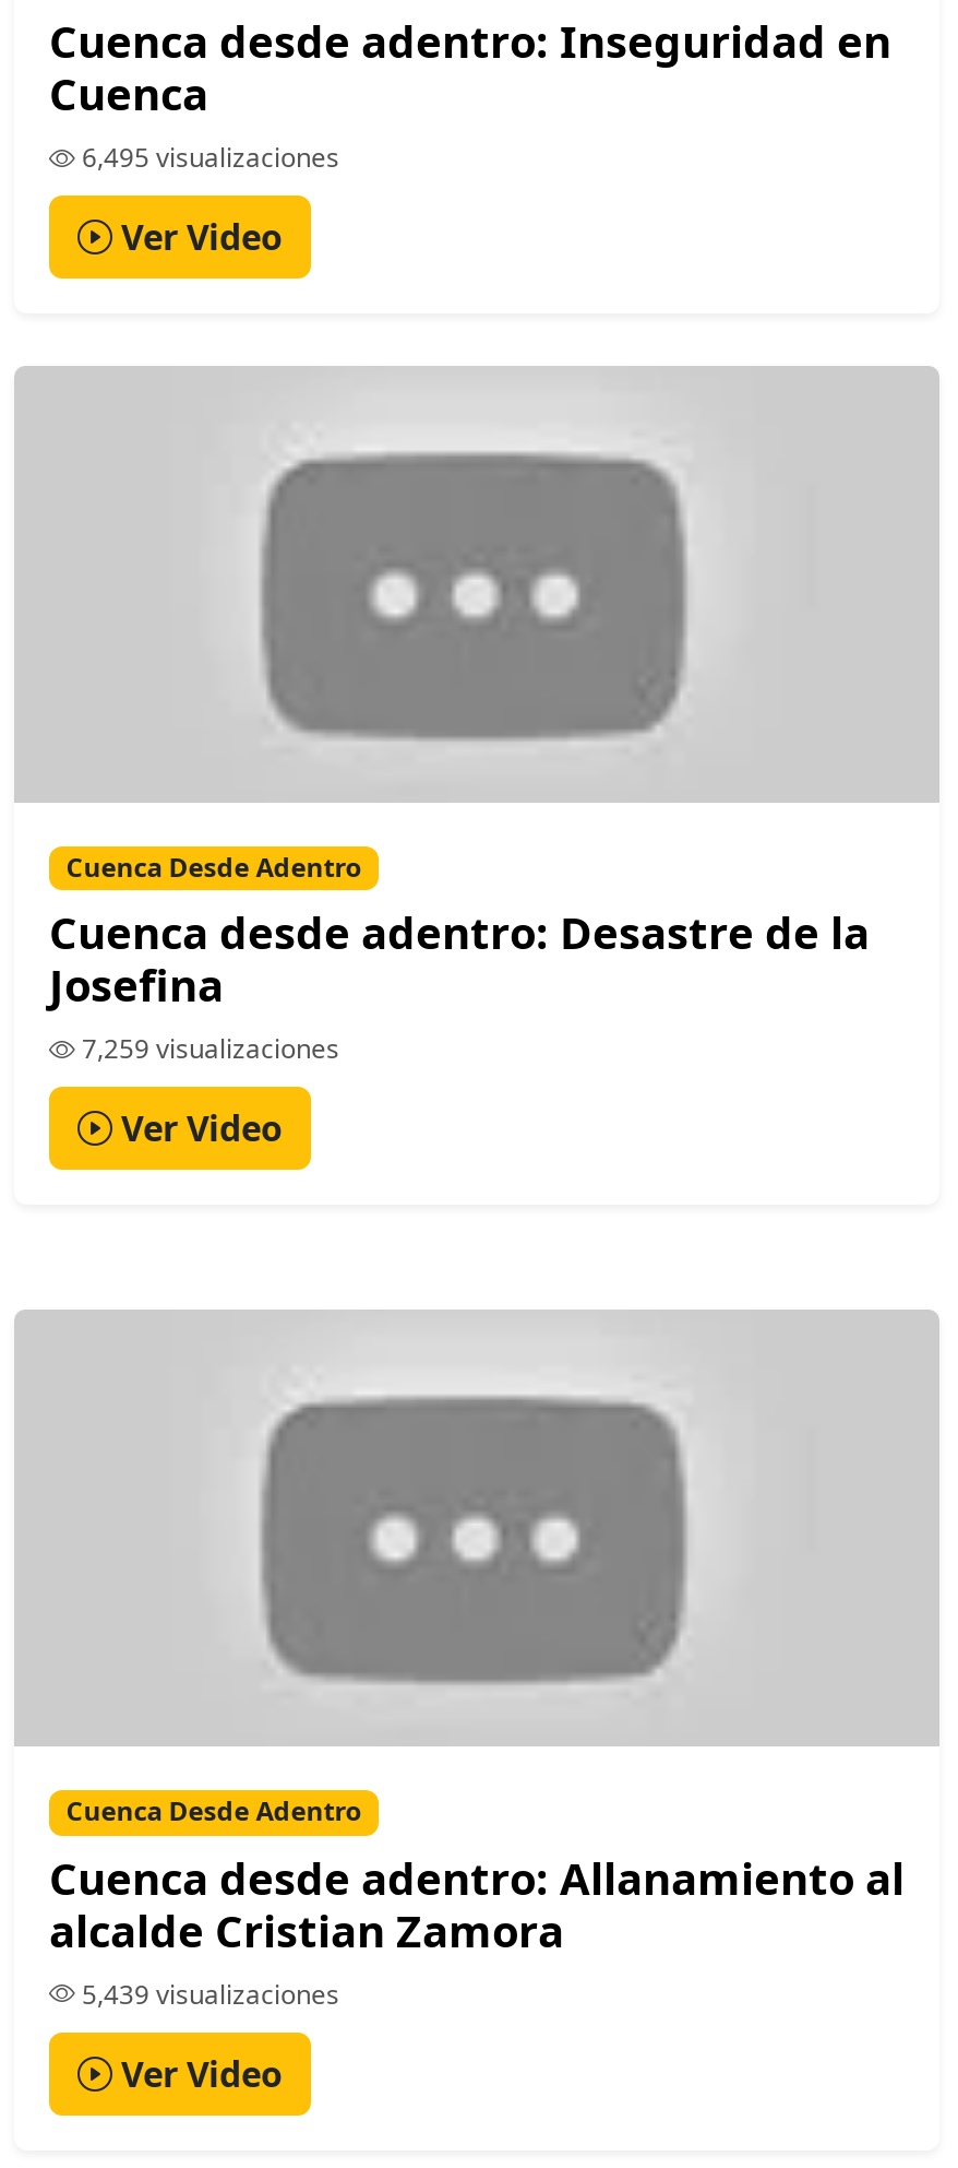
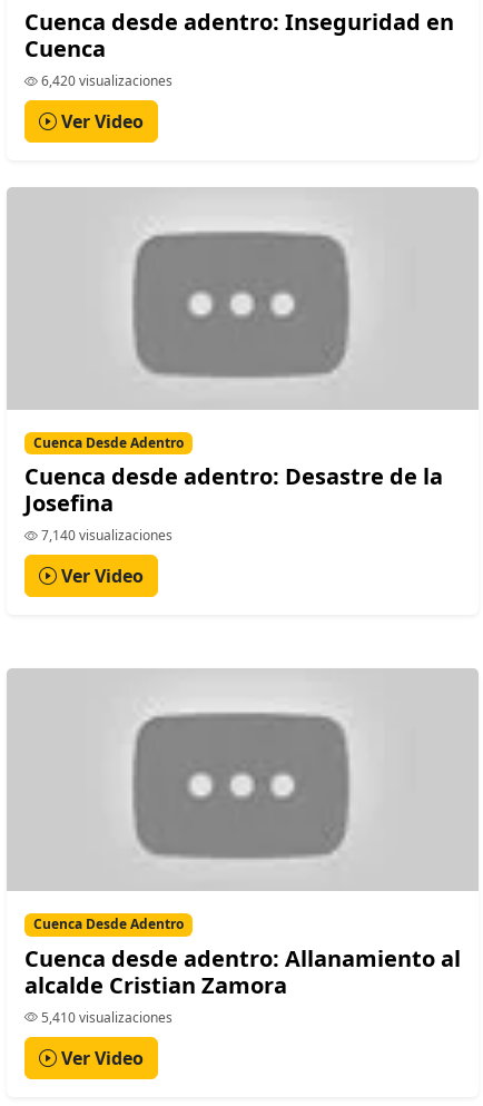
- 6,495 visualizaciones
+ 6,420 visualizaciones

- 7,259 visualizaciones
+ 7,140 visualizaciones

- 5,439 visualizaciones
+ 5,410 visualizaciones
